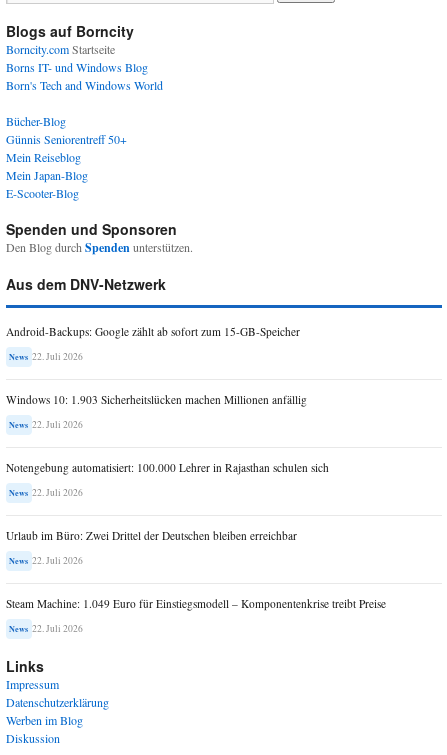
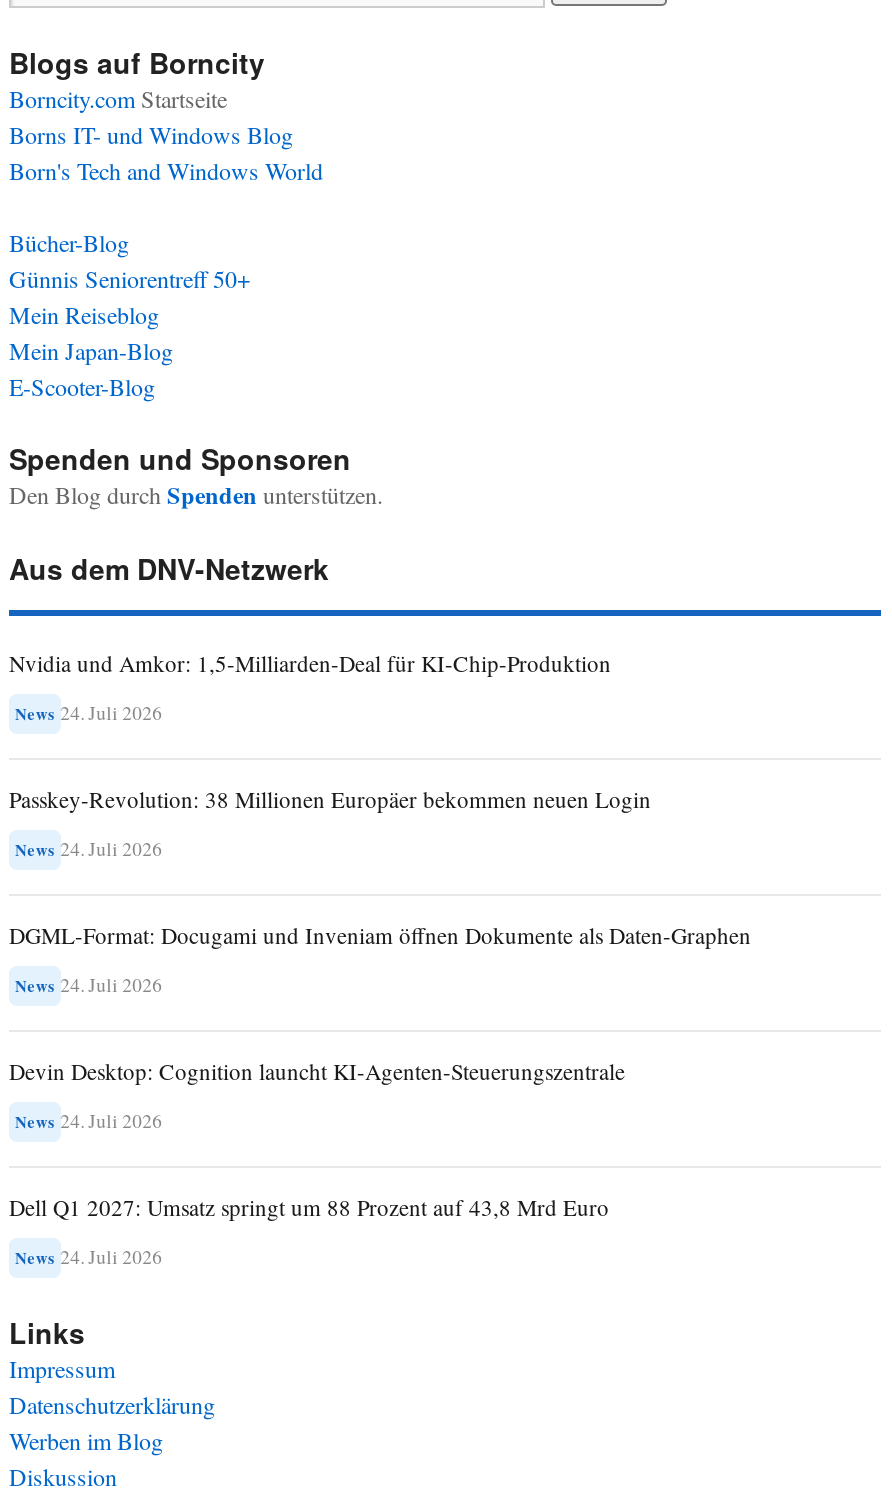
- Android-Backups: Google zählt ab sofort zum 15-GB-Speicher
+ Nvidia und Amkor: 1,5-Milliarden-Deal für KI-Chip-Produktion

- News 22. Juli 2026
+ News 24. Juli 2026

- Windows 10: 1.903 Sicherheitslücken machen Millionen anfällig
+ Passkey-Revolution: 38 Millionen Europäer bekommen neuen Login

- News 22. Juli 2026
+ News 24. Juli 2026

- Notengebung automatisiert: 100.000 Lehrer in Rajasthan schulen sich
+ DGML-Format: Docugami und Inveniam öffnen Dokumente als Daten-Graphen

- News 22. Juli 2026
+ News 24. Juli 2026

- Urlaub im Büro: Zwei Drittel der Deutschen bleiben erreichbar
+ Devin Desktop: Cognition launcht KI-Agenten-Steuerungszentrale

- News 22. Juli 2026
+ News 24. Juli 2026

- Steam Machine: 1.049 Euro für Einstiegsmodell – Komponentenkrise treibt Preise
+ Dell Q1 2027: Umsatz springt um 88 Prozent auf 43,8 Mrd Euro

- News 22. Juli 2026
+ News 24. Juli 2026
